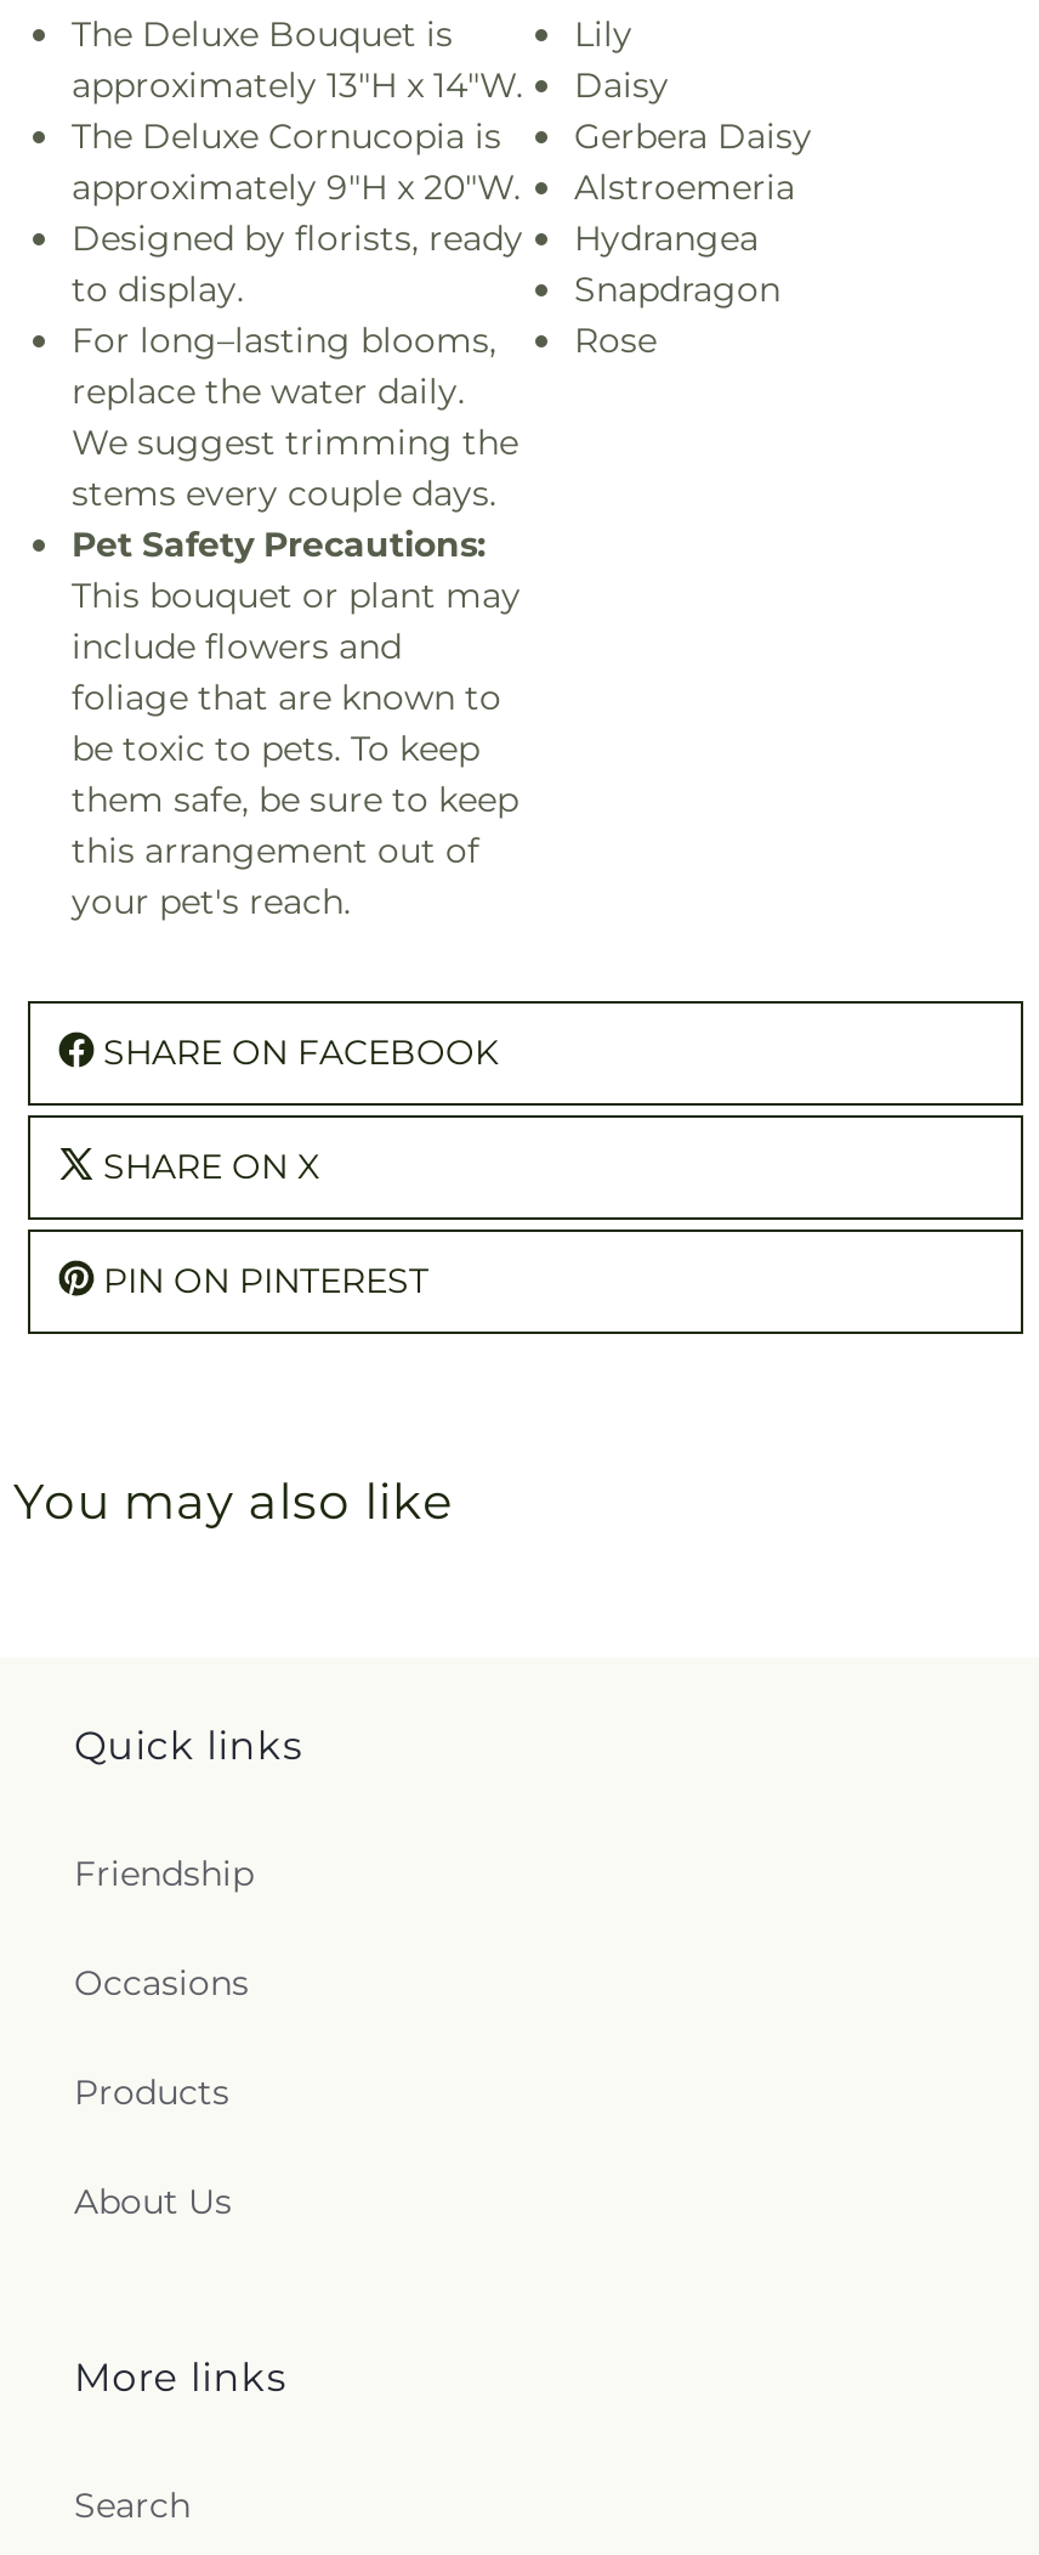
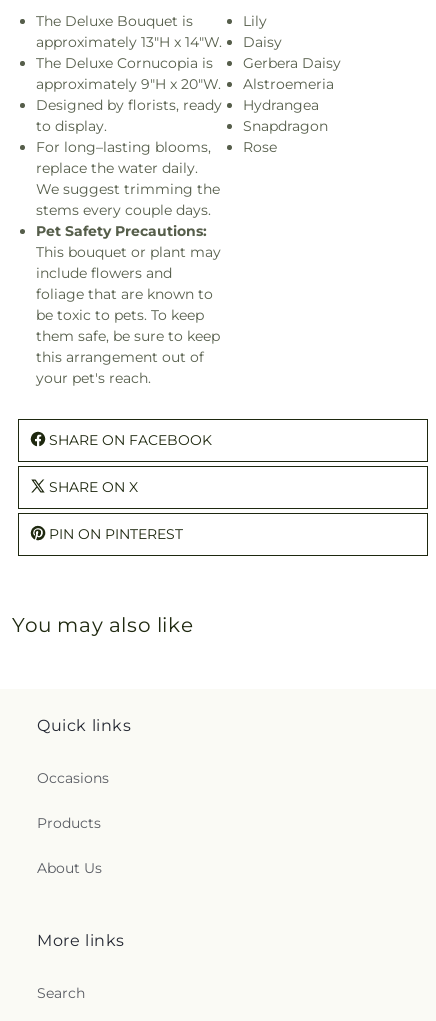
- Friendship
